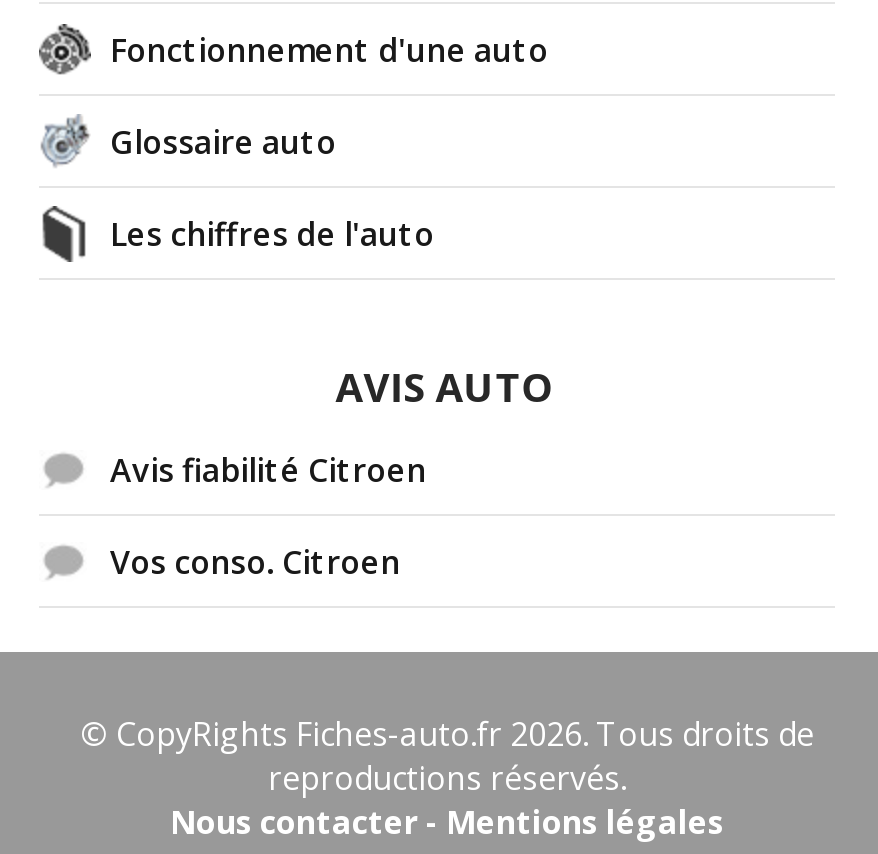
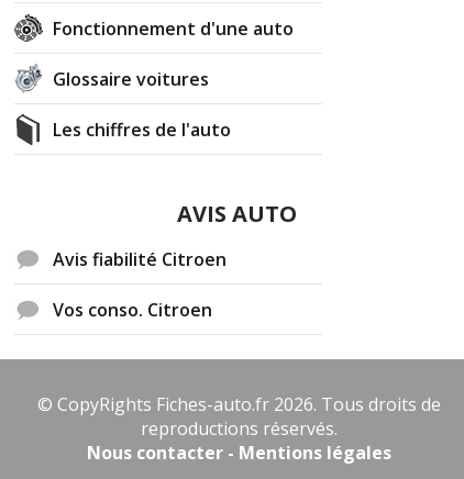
- Glossaire auto
+ Glossaire voitures
